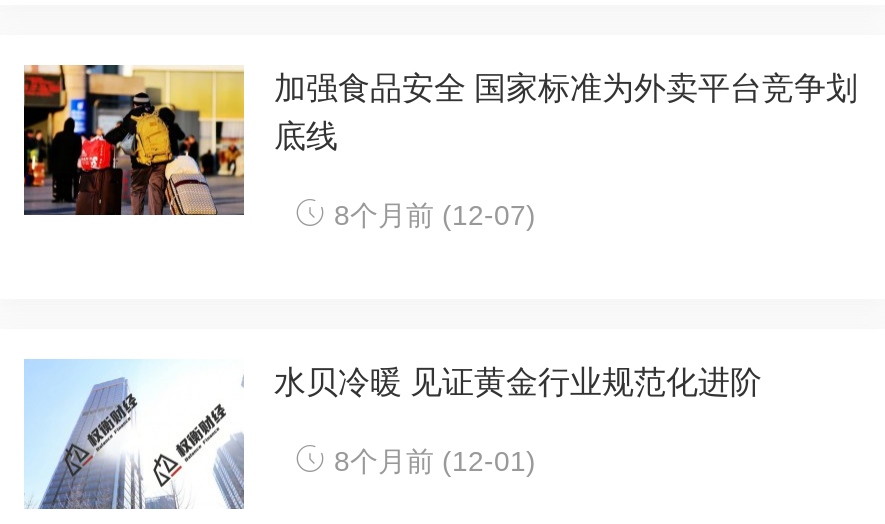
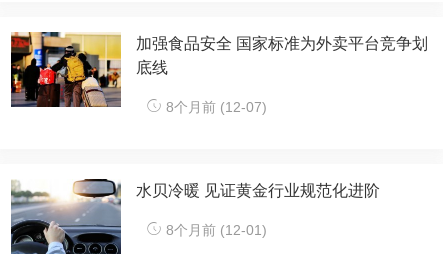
- [image]
+ [image]
